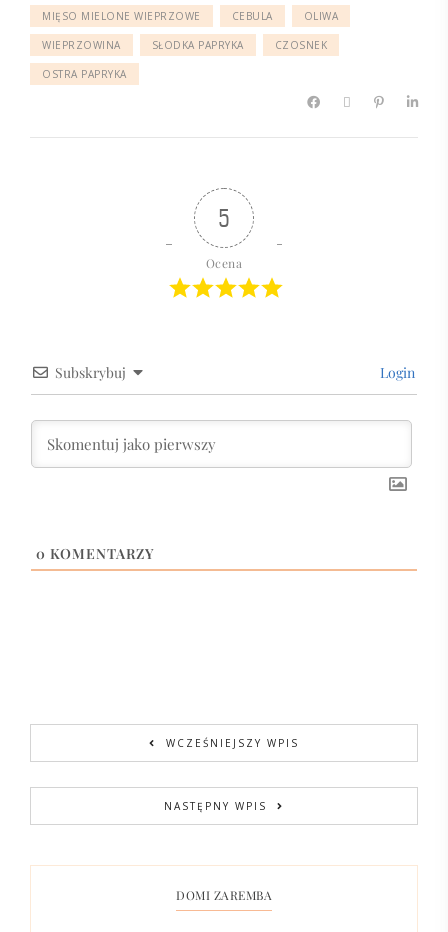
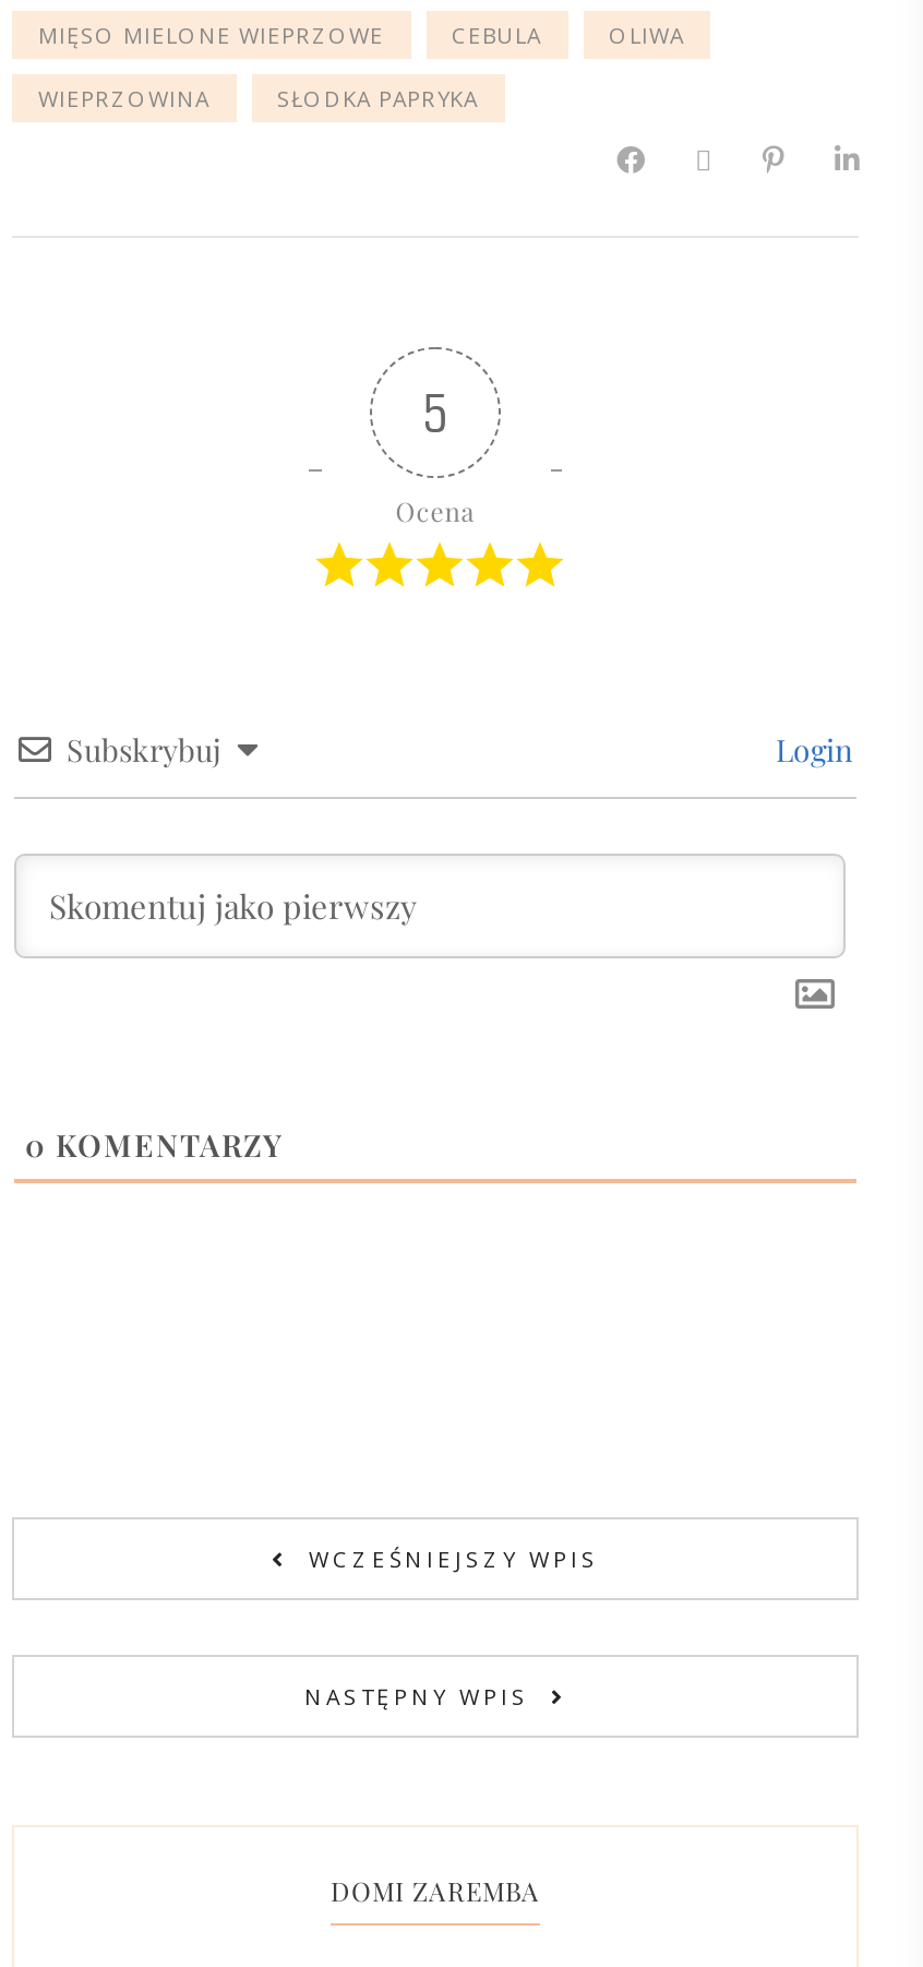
- CZOSNEK
- OSTRA PAPRYKA
